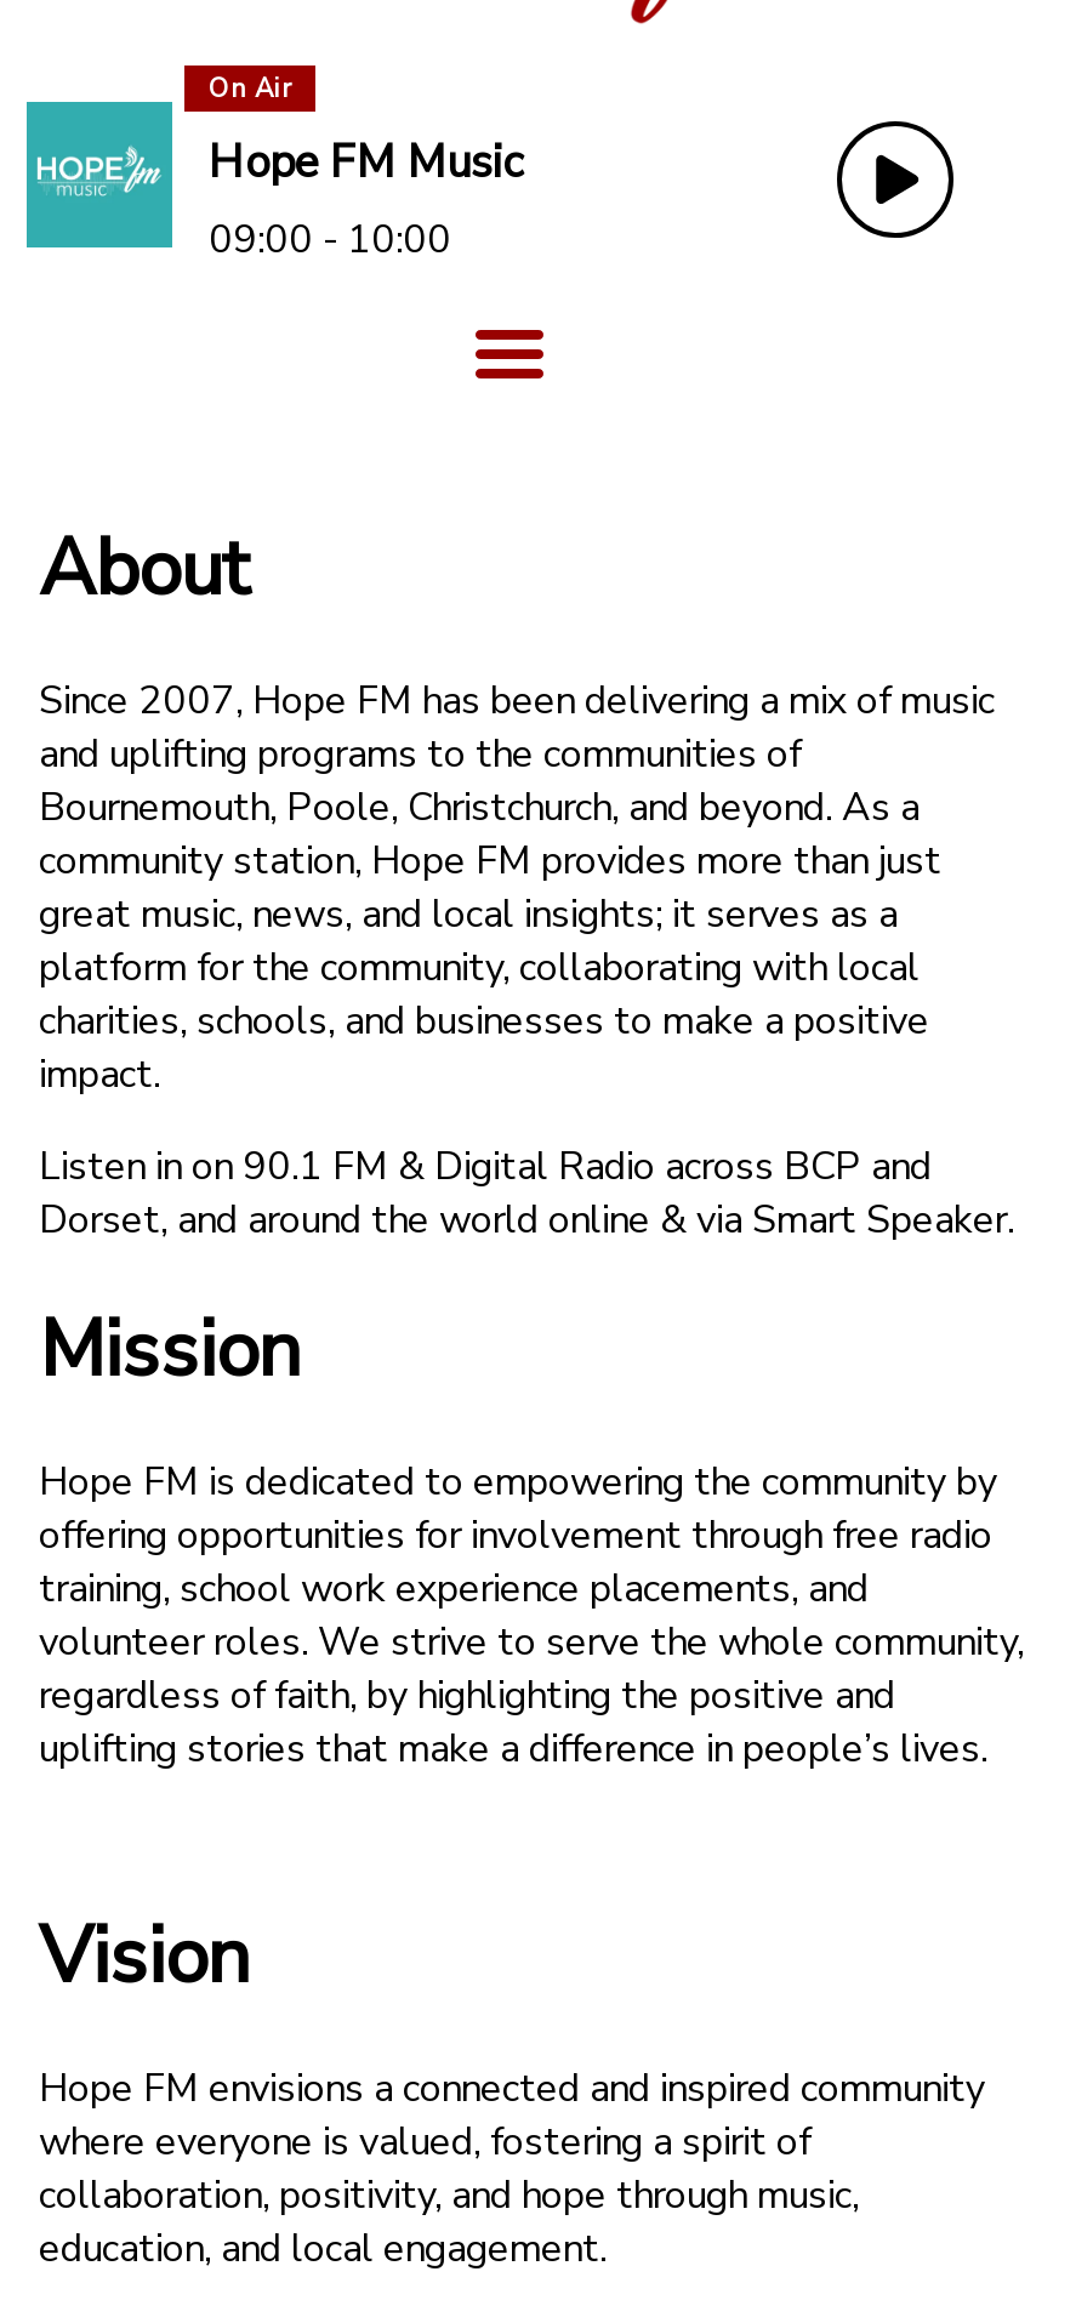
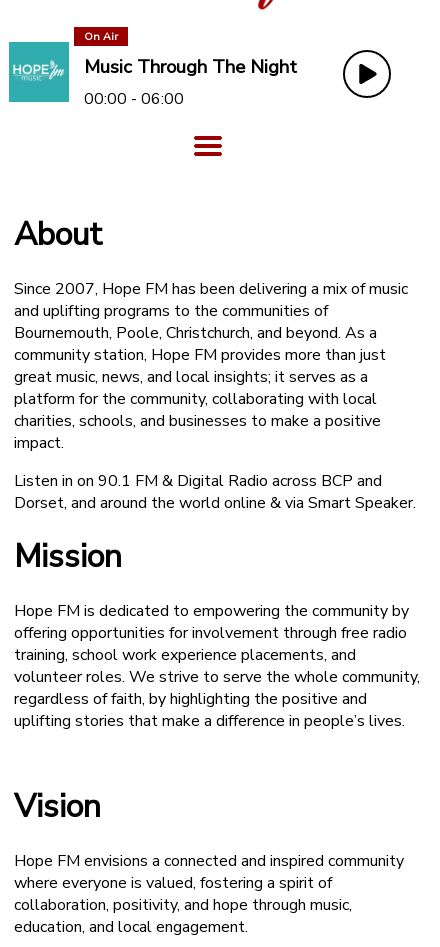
- Hope FM Music
- 09:00 - 10:00
+ Music Through The Night
+ 00:00 - 06:00
